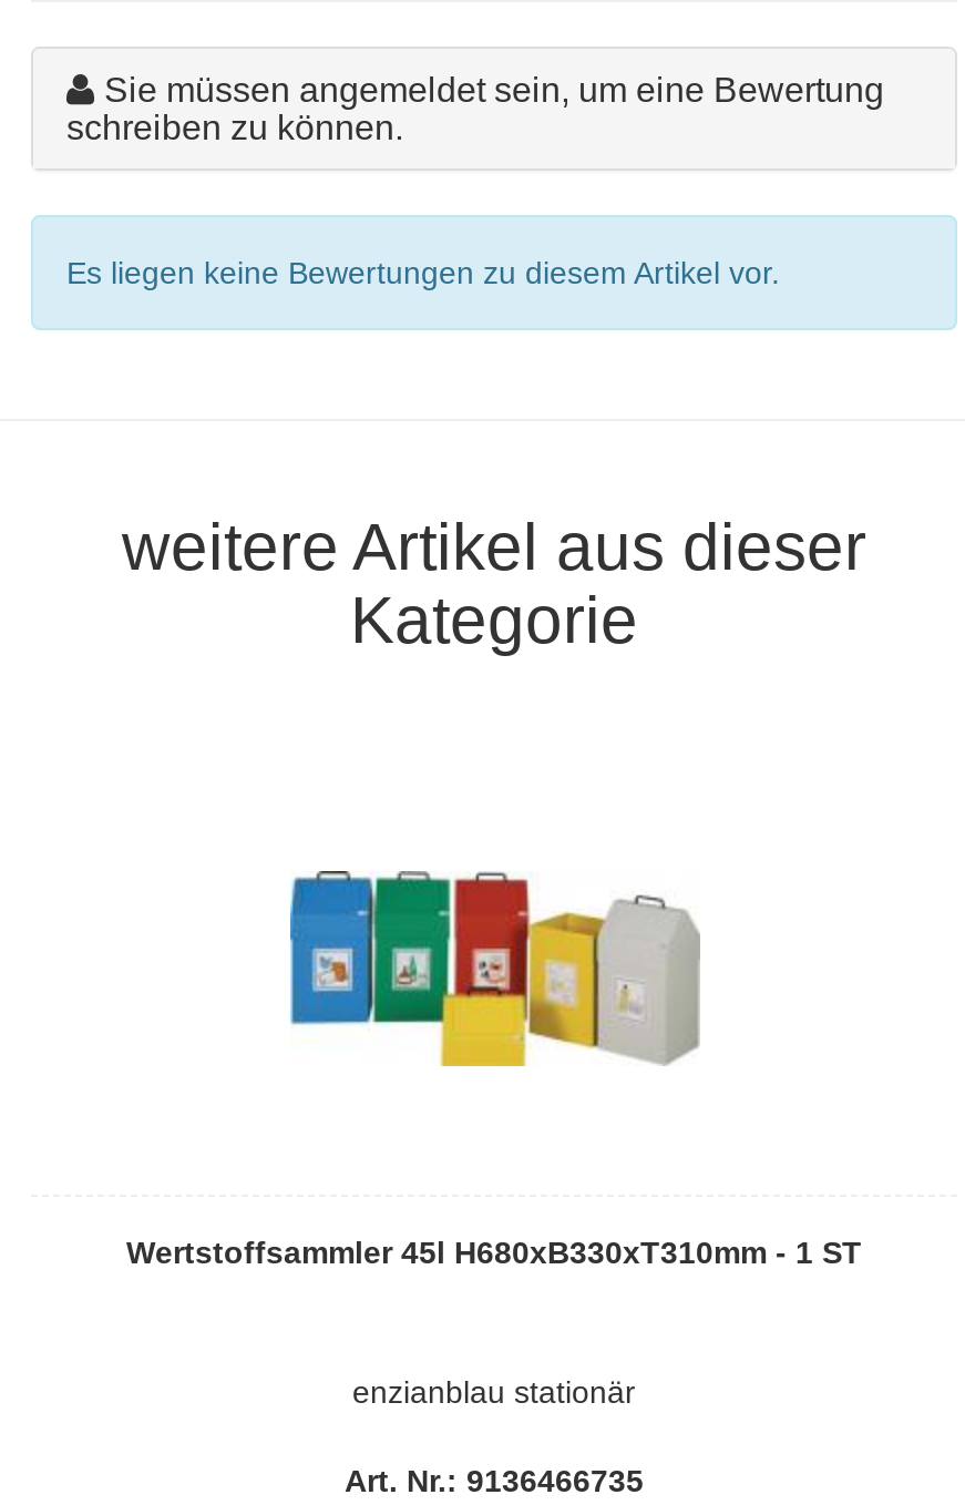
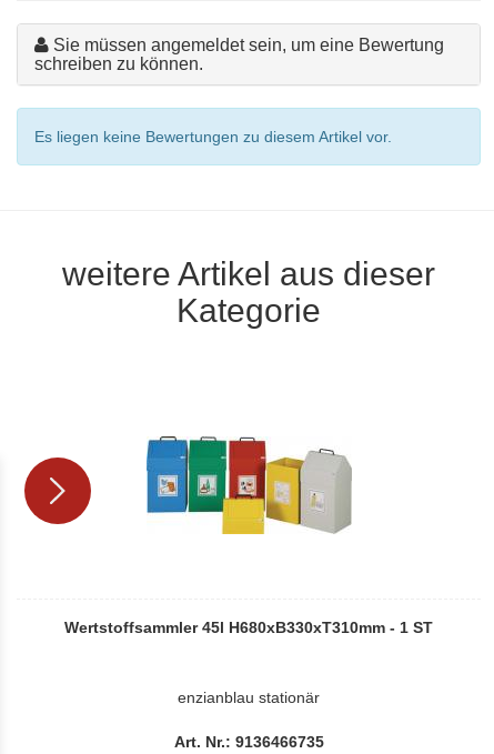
+ [image]
